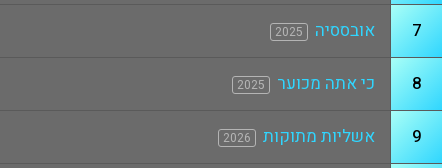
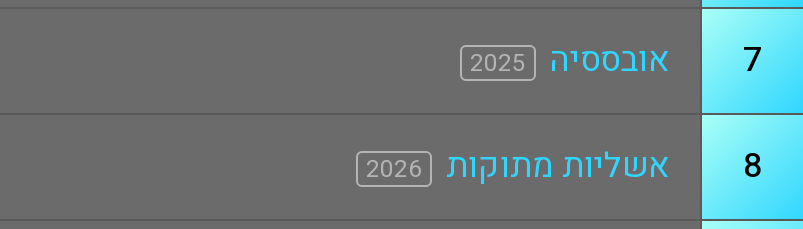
- כי אתה מכוער
- 2025
- 9
